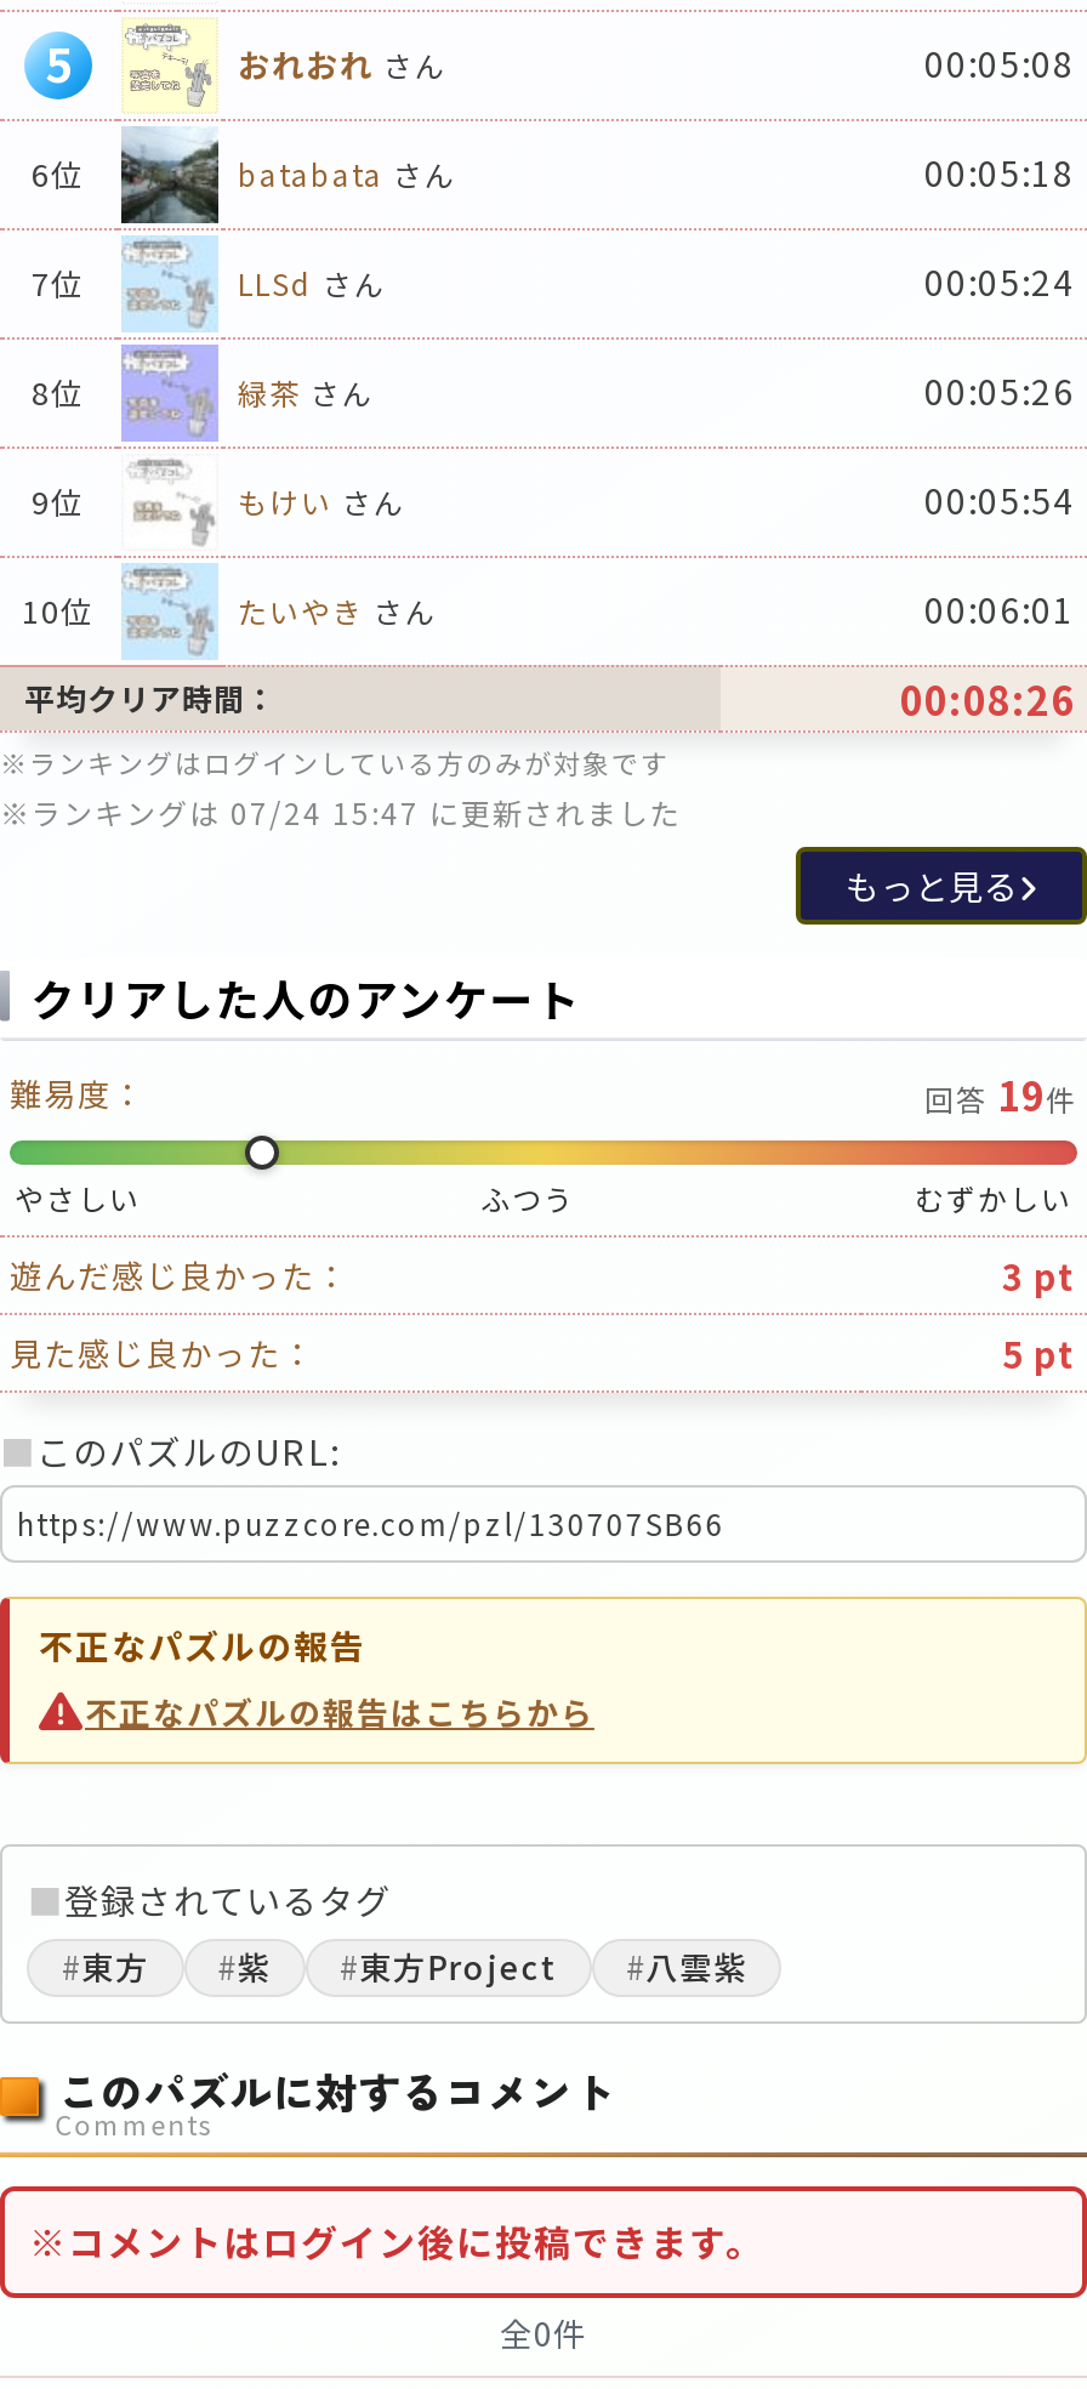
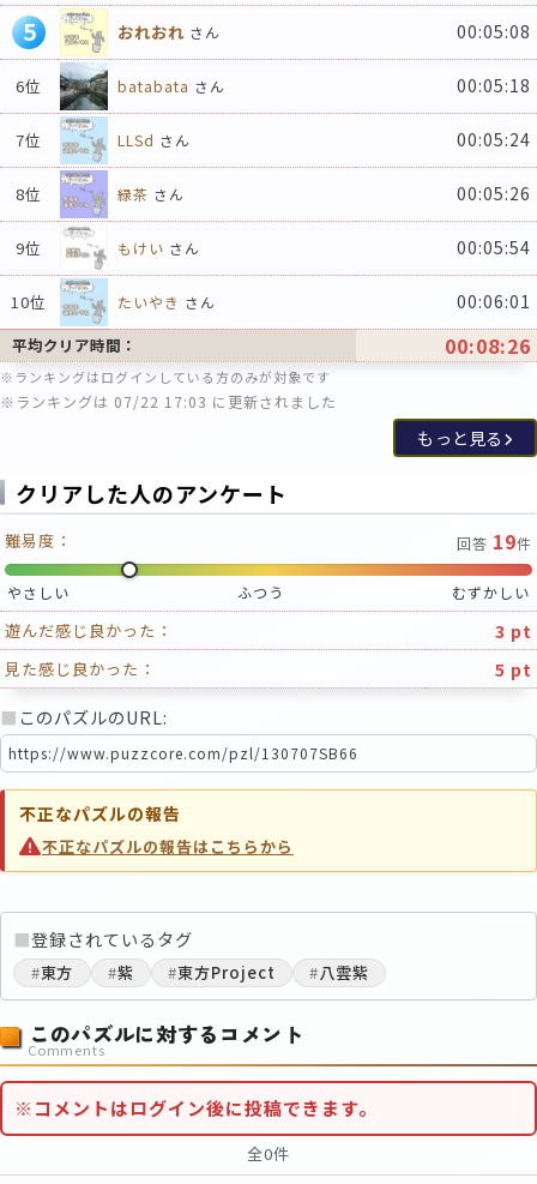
- ※ランキングは 07/24 15:47 に更新されました
+ ※ランキングは 07/22 17:03 に更新されました
